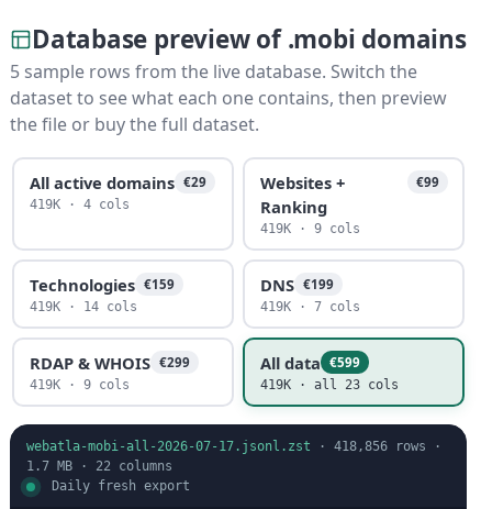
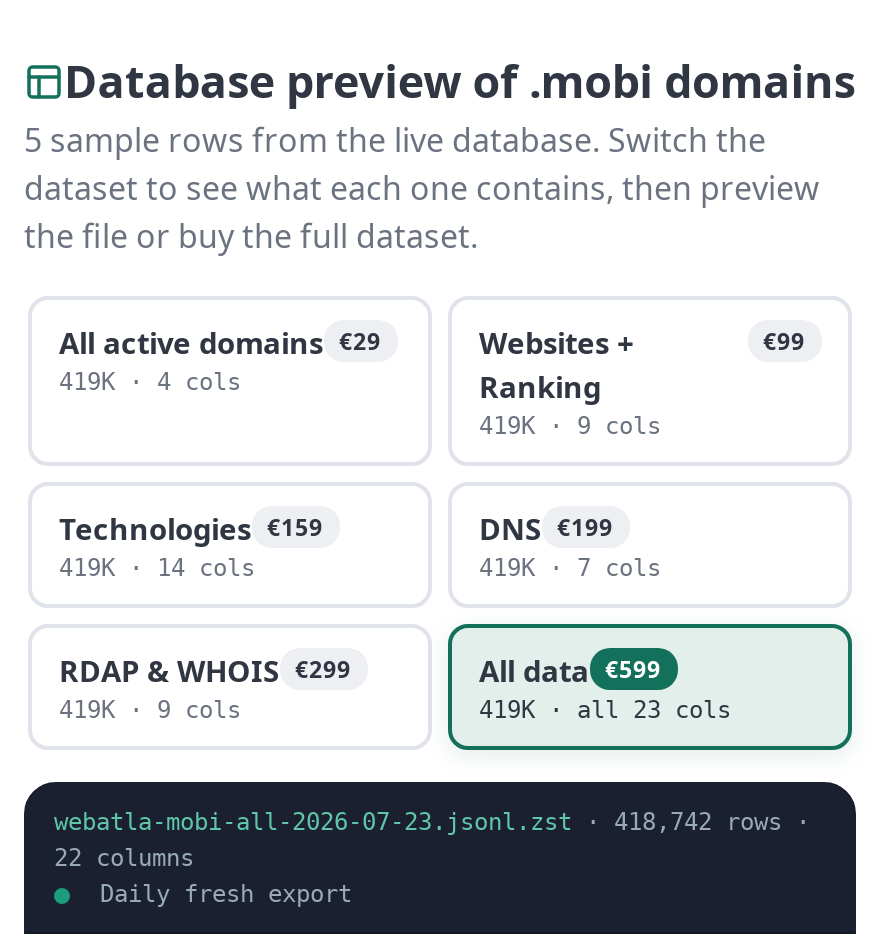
- webatla-mobi-all-2026-07-17.jsonl.zst · 418,856 rows ·
- 1.7 MB · 22 columns
+ webatla-mobi-all-2026-07-23.jsonl.zst · 418,742 rows ·
+ 22 columns
